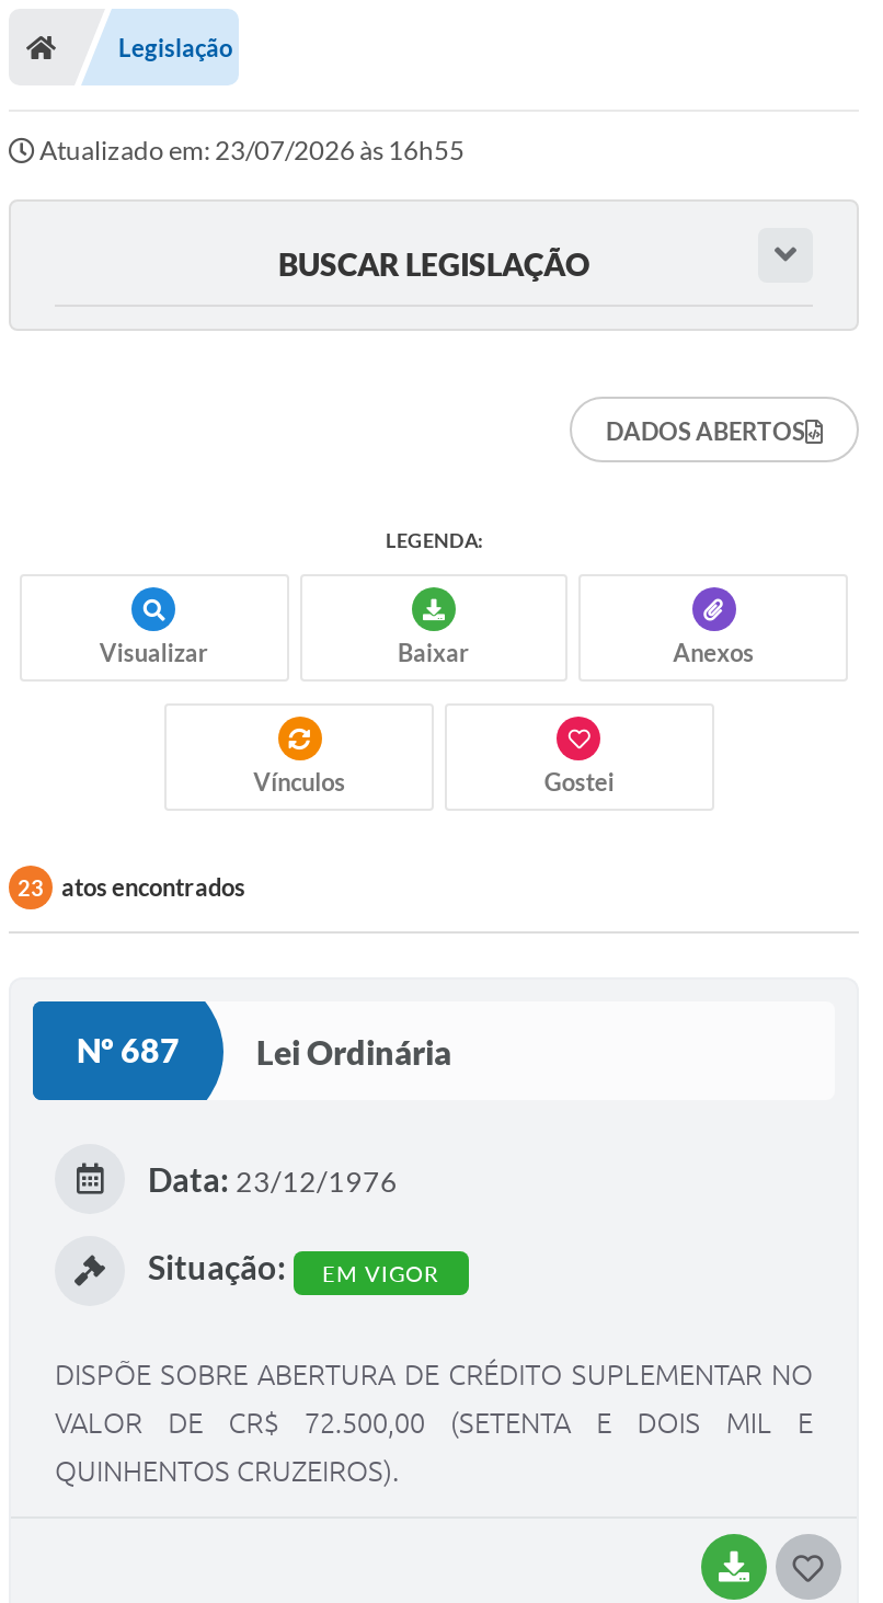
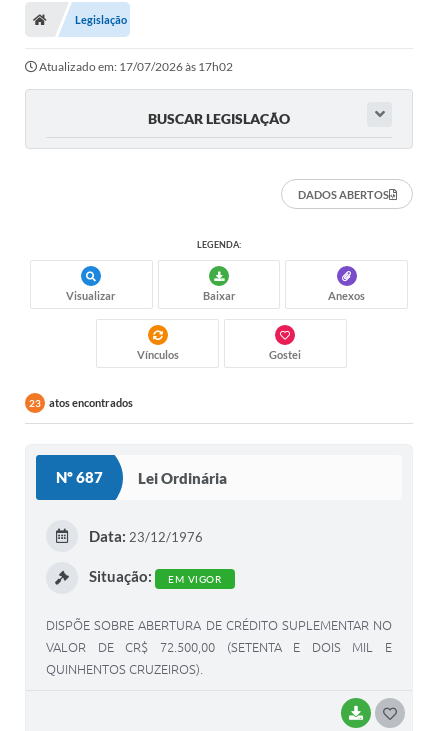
- Atualizado em: 23/07/2026 às 16h55
+ Atualizado em: 17/07/2026 às 17h02
